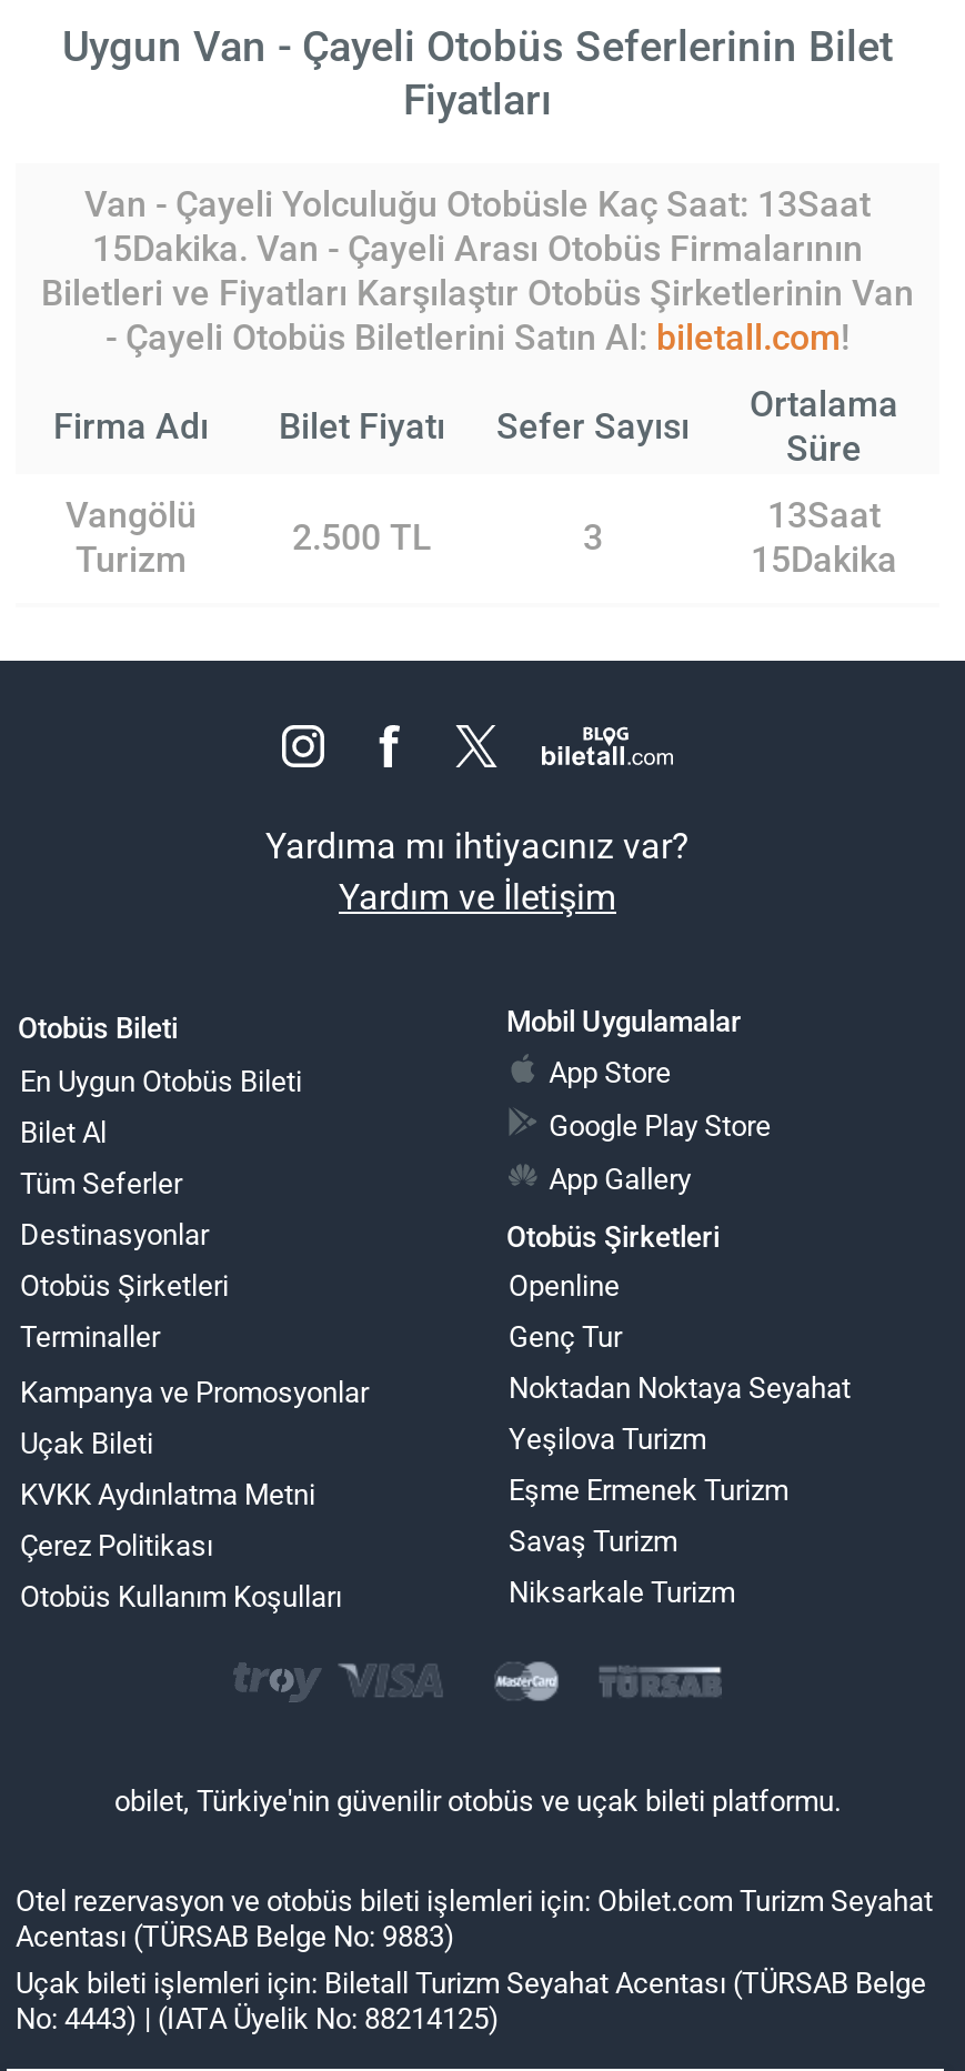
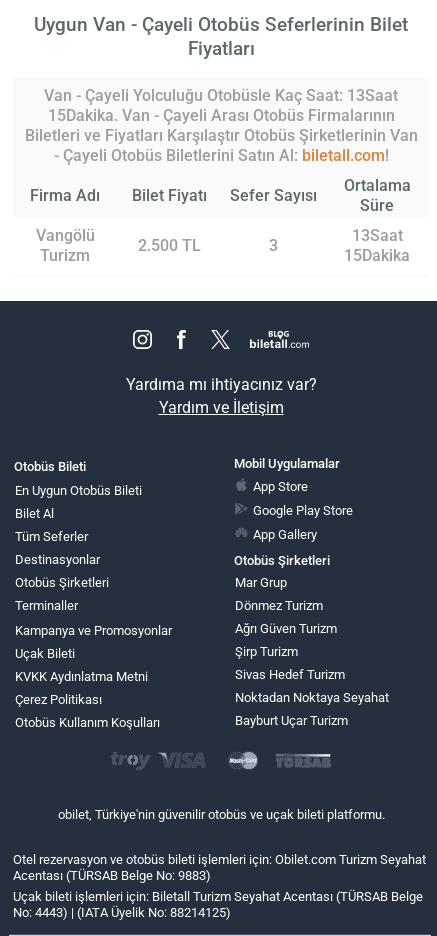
- Openline
- Genç Tur
+ Mar Grup
+ Dönmez Turizm
+ Ağrı Güven Turizm
+ Şirp Turizm
+ Sivas Hedef Turizm

moved down: Noktadan Noktaya Seyahat

- Yeşilova Turizm
- Eşme Ermenek Turizm
- Savaş Turizm
- Niksarkale Turizm
+ Bayburt Uçar Turizm
